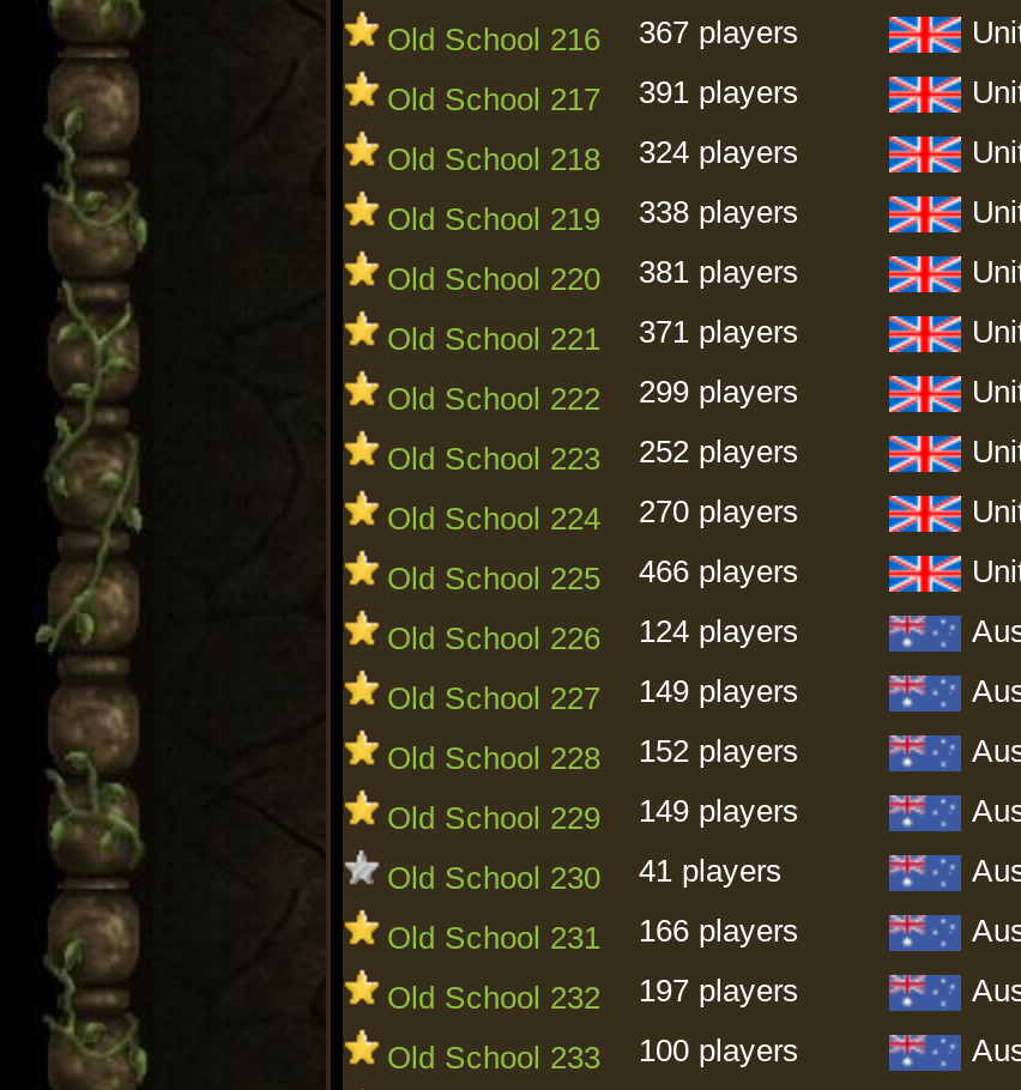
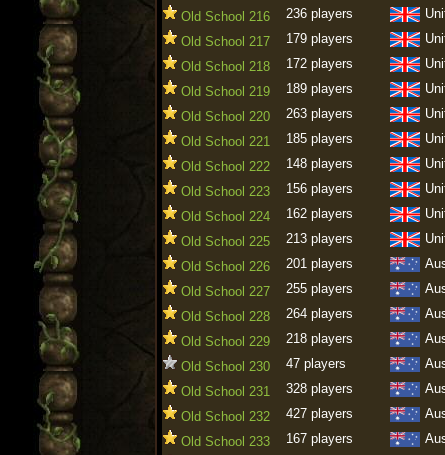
- Old School 216 367 players
+ Old School 216 236 players

- Old School 217 391 players
+ Old School 217 179 players

- Old School 218 324 players
+ Old School 218 172 players

- Old School 219 338 players
+ Old School 219 189 players

- Old School 220 381 players
+ Old School 220 263 players

- Old School 221 371 players
+ Old School 221 185 players

- Old School 222 299 players
+ Old School 222 148 players

- Old School 223 252 players
+ Old School 223 156 players

- Old School 224 270 players
+ Old School 224 162 players

- Old School 225 466 players
+ Old School 225 213 players

- Old School 226 124 players
+ Old School 226 201 players

- Old School 227 149 players
+ Old School 227 255 players

- Old School 228 152 players
+ Old School 228 264 players

- Old School 229 149 players
+ Old School 229 218 players

- Old School 230 41 players
+ Old School 230 47 players

- Old School 231 166 players
+ Old School 231 328 players

- Old School 232 197 players
+ Old School 232 427 players

- Old School 233 100 players
+ Old School 233 167 players
